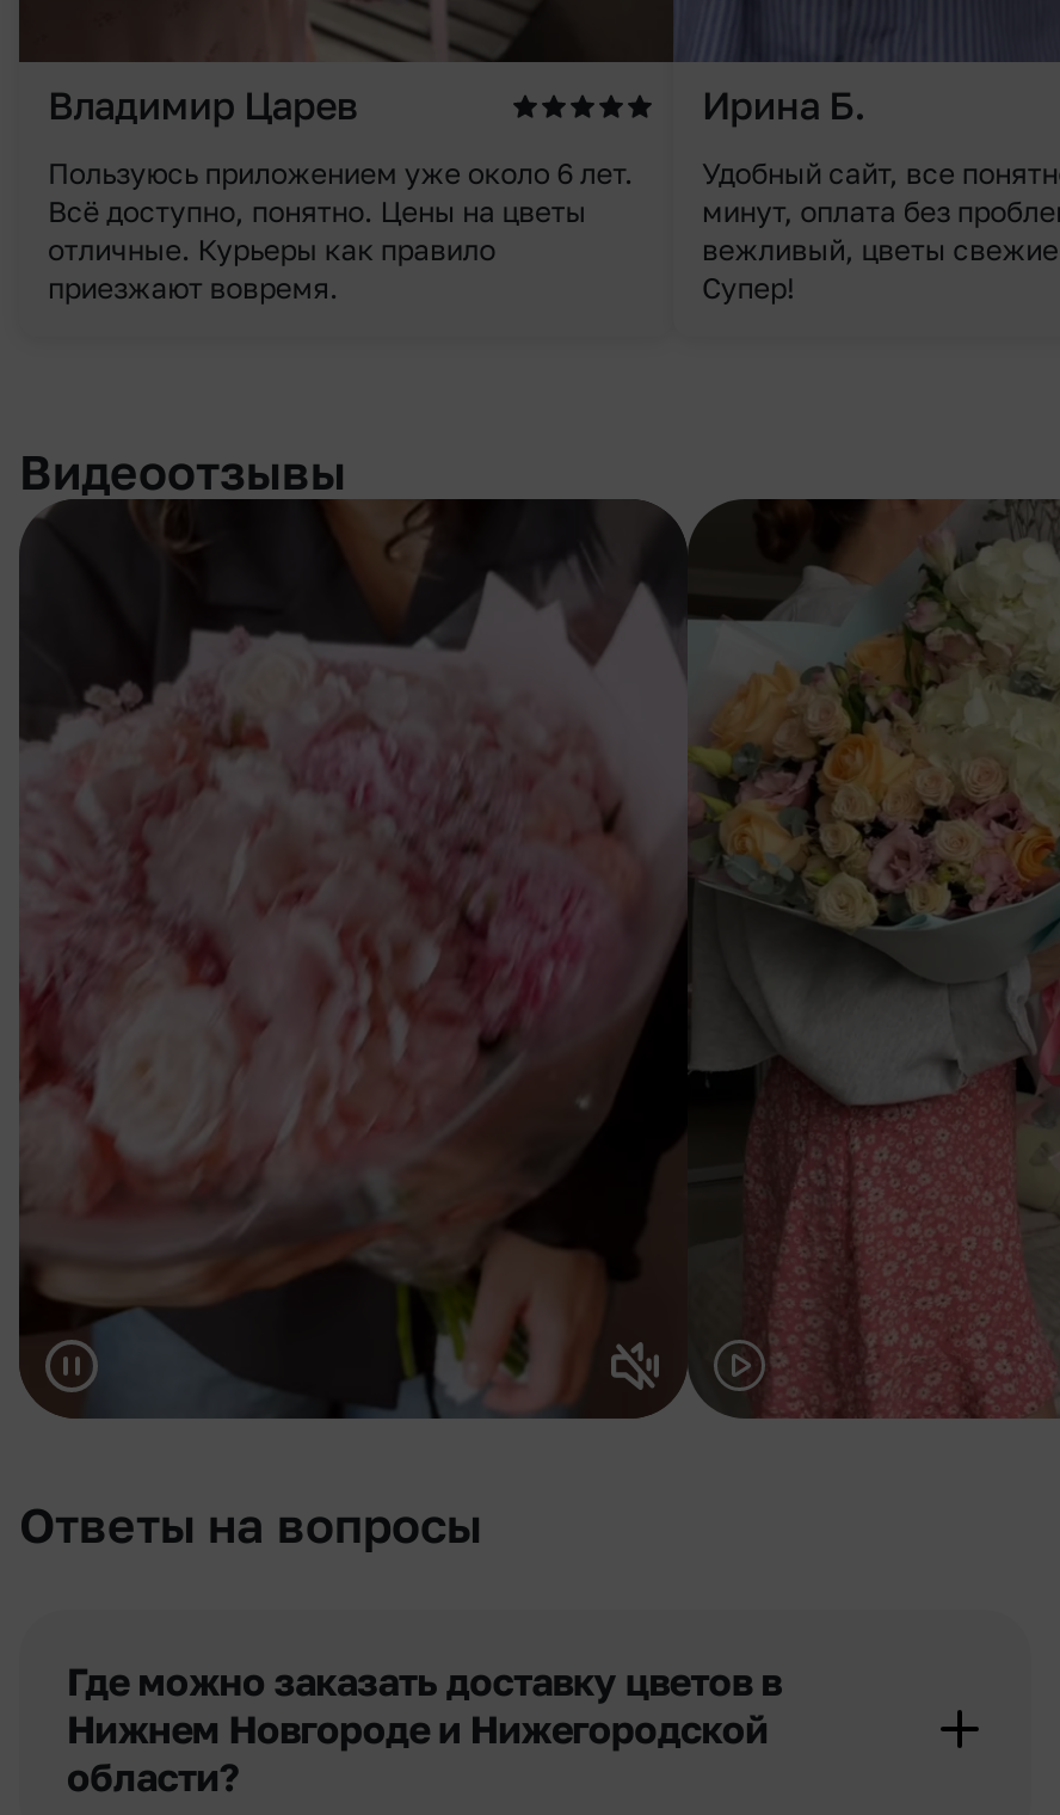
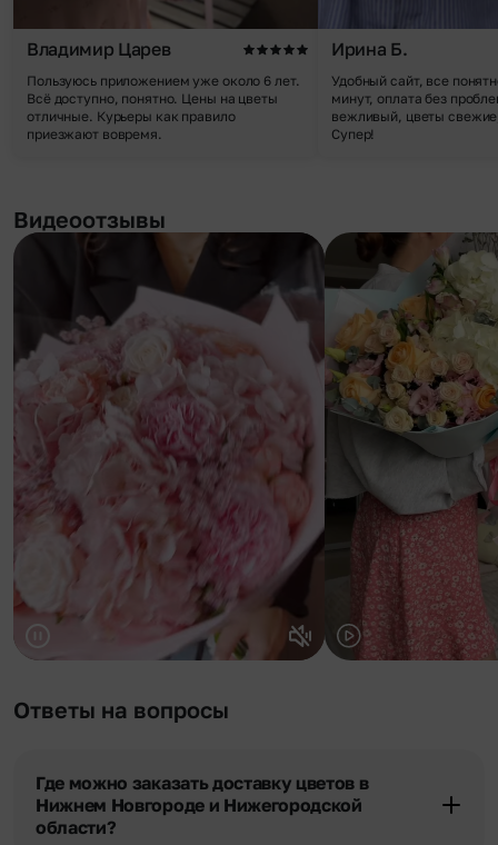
- [image]
+ [image]
